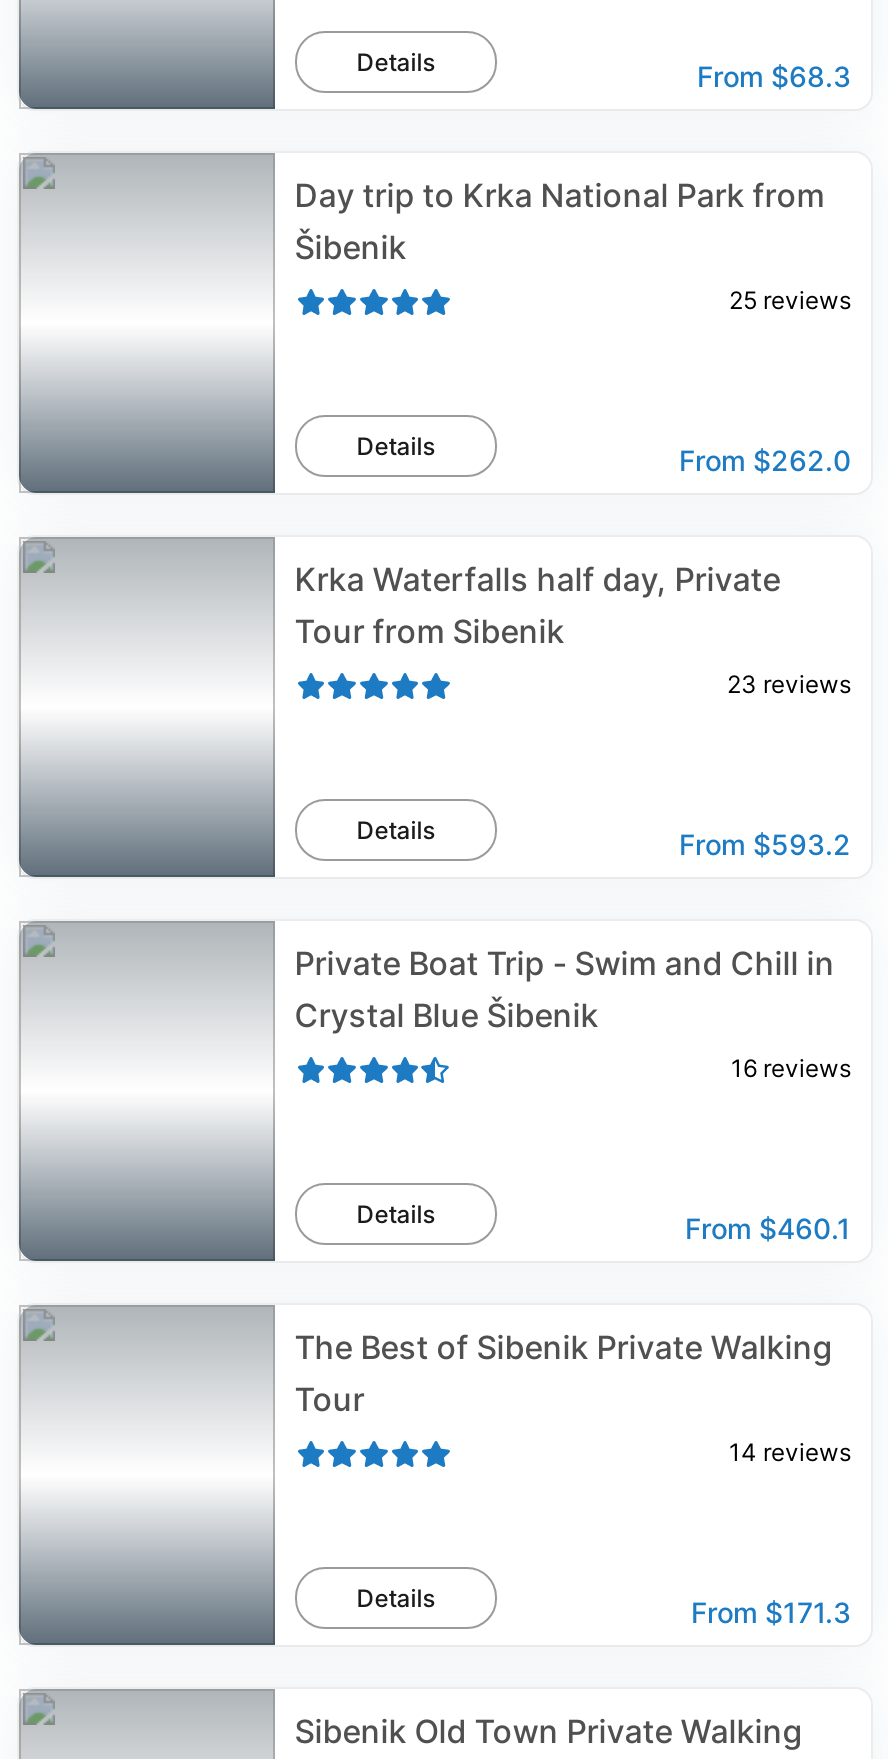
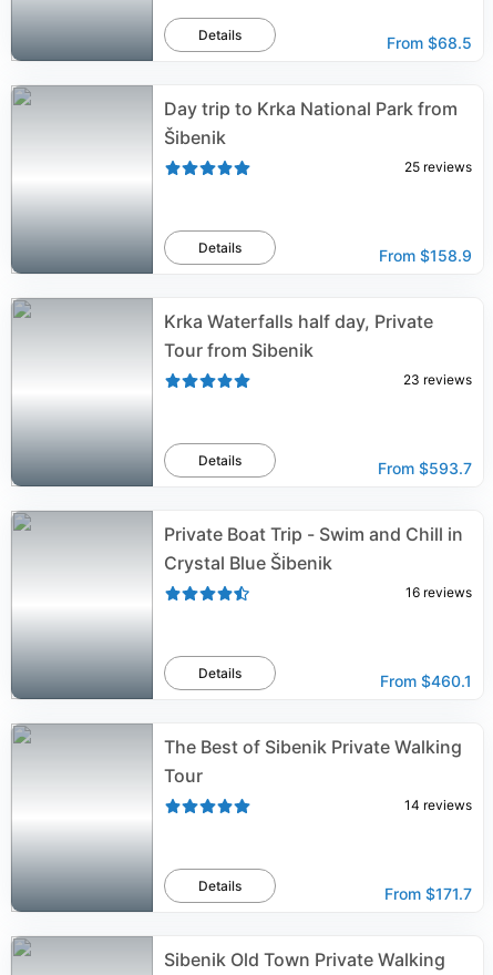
- From $68.3
+ From $68.5

- From $262.0
+ From $158.9

- From $593.2
+ From $593.7

- From $171.3
+ From $171.7
